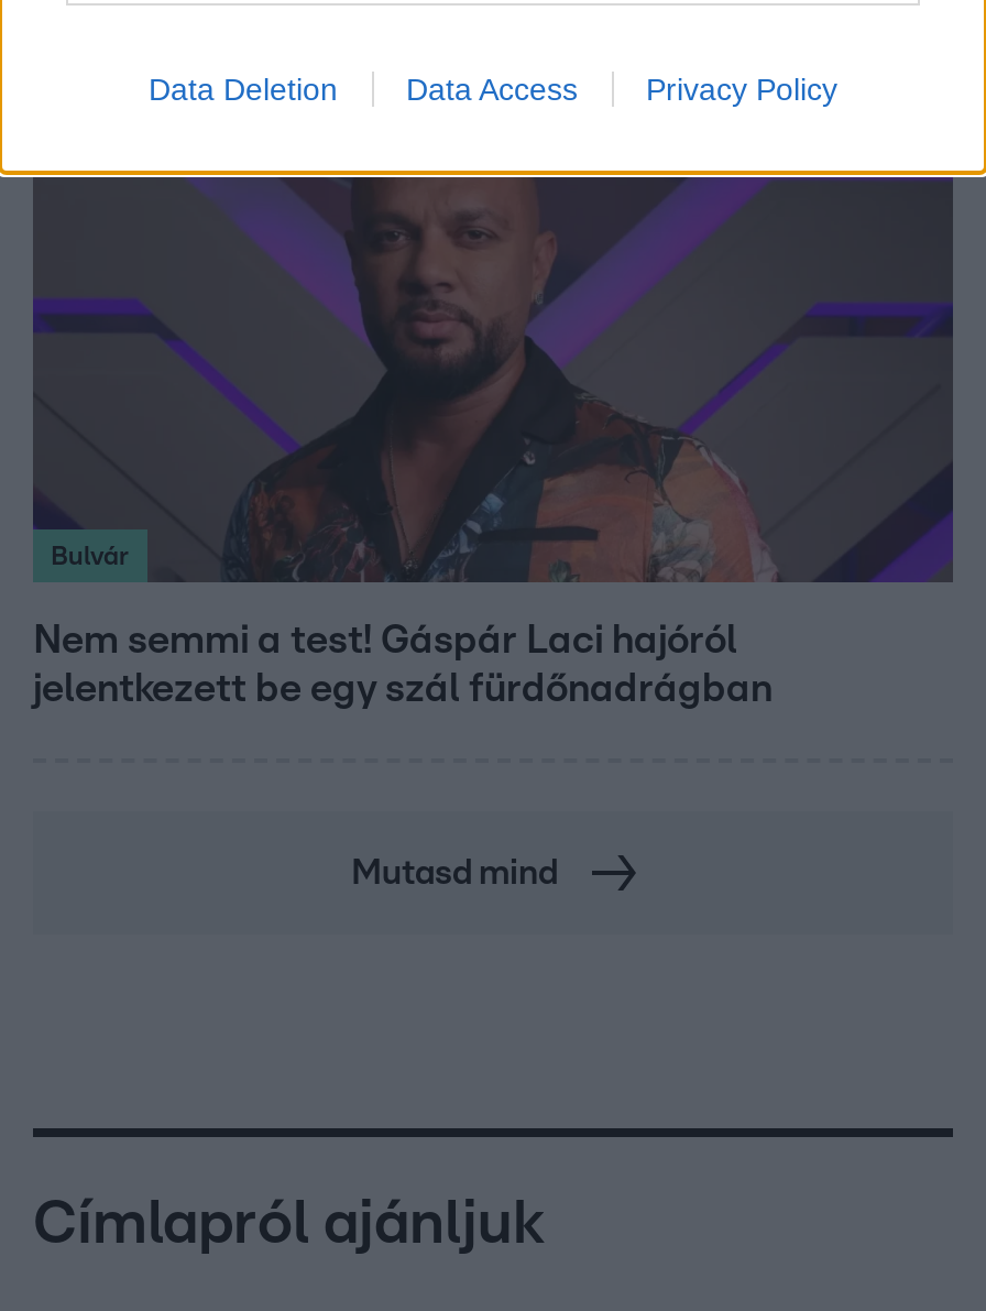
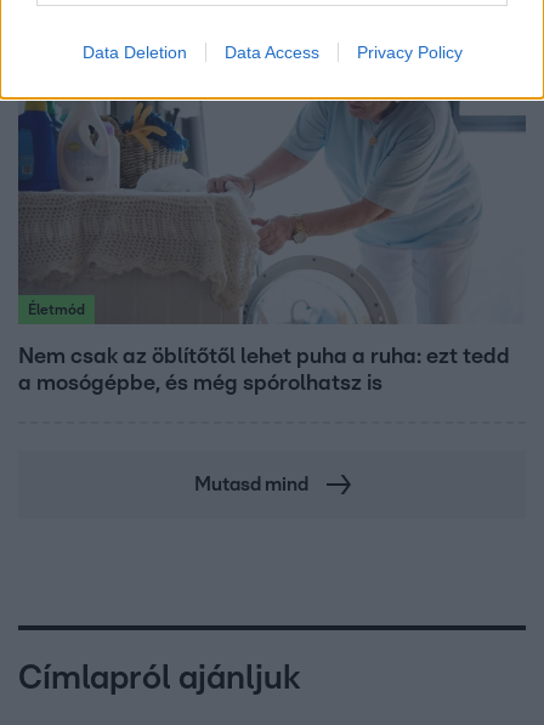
- [image]
- Bulvár
+ [image]
+ Életmód

- Nem semmi a test! Gáspár Laci hajóról
- jelentkezett be egy szál fürdőnadrágban
+ Nem csak az öblítőtől lehet puha a ruha: ezt tedd
+ a mosógépbe, és még spórolhatsz is
